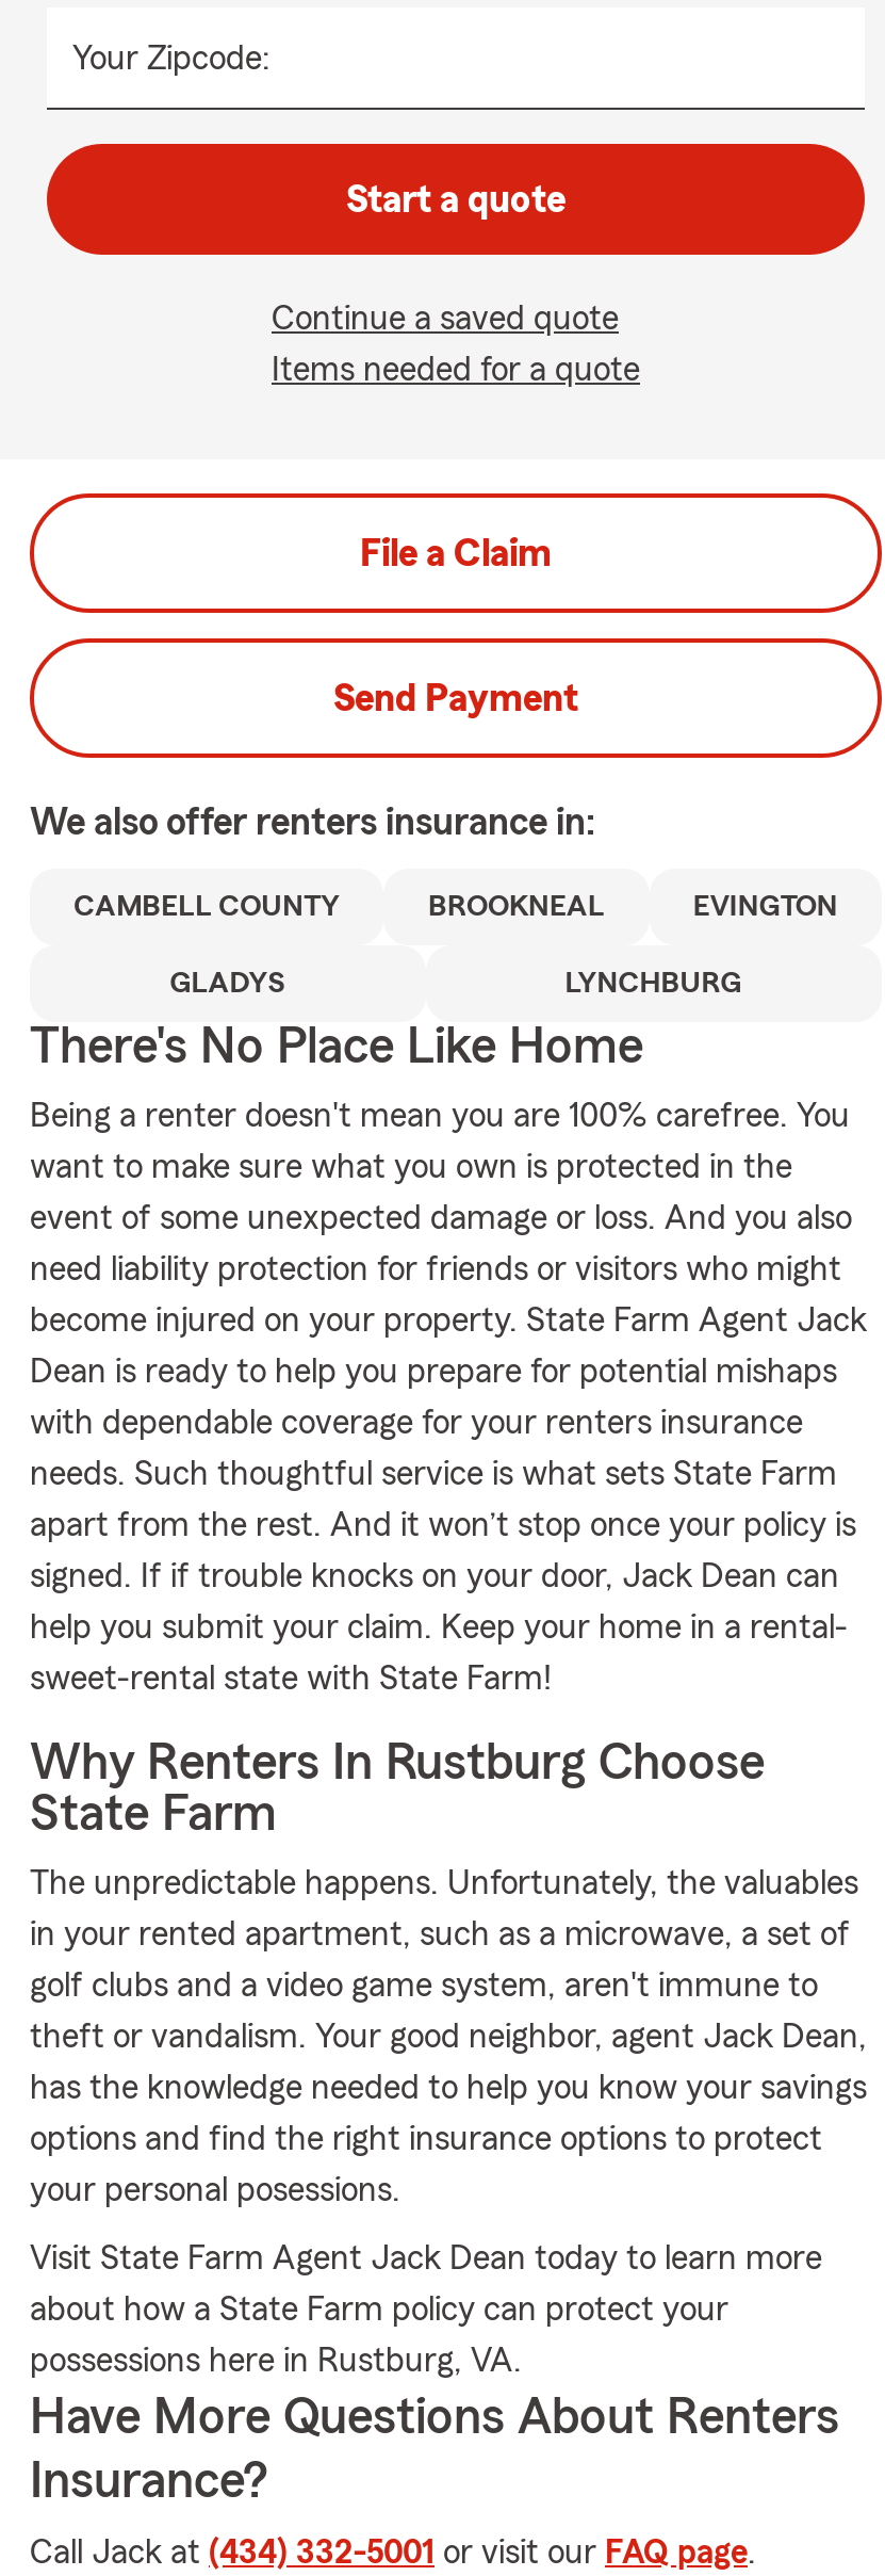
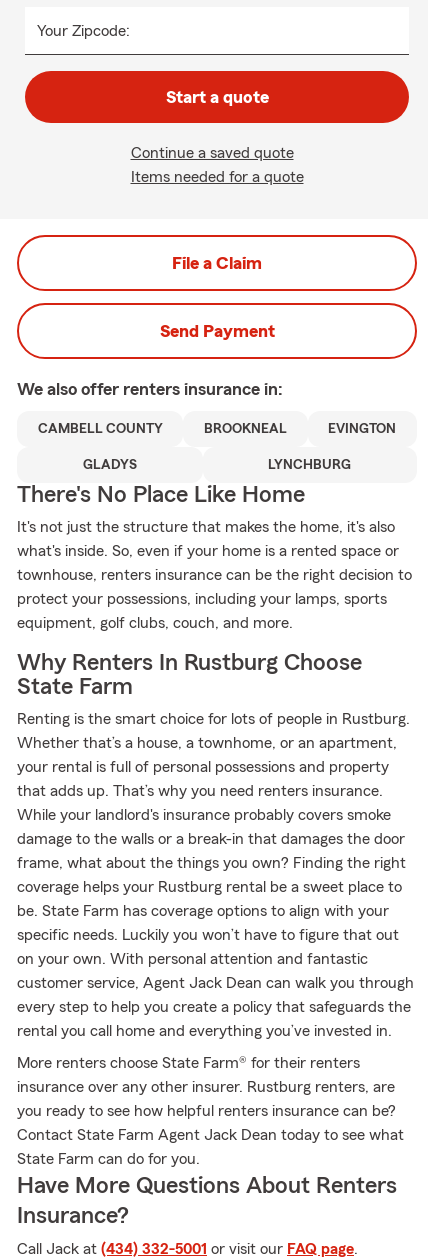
- Being a renter doesn't mean you are 100% carefree. You
- want to make sure what you own is protected in the
- event of some unexpected damage or loss. And you also
- need liability protection for friends or visitors who might
- become injured on your property. State Farm Agent Jack
- Dean is ready to help you prepare for potential mishaps
- with dependable coverage for your renters insurance
- needs. Such thoughtful service is what sets State Farm
- apart from the rest. And it won’t stop once your policy is
- signed. If if trouble knocks on your door, Jack Dean can
- help you submit your claim. Keep your home in a rental-
- sweet-rental state with State Farm!
+ It's not just the structure that makes the home, it's also
+ what's inside. So, even if your home is a rented space or
+ townhouse, renters insurance can be the right decision to
+ protect your possessions, including your lamps, sports
+ equipment, golf clubs, couch, and more.

moved up: Why Renters In Rustburg Choose | State Farm

- The unpredictable happens. Unfortunately, the valuables
- in your rented apartment, such as a microwave, a set of
- golf clubs and a video game system, aren't immune to
- theft or vandalism. Your good neighbor, agent Jack Dean,
- has the knowledge needed to help you know your savings
- options and find the right insurance options to protect
- your personal posessions.
- Visit State Farm Agent Jack Dean today to learn more
- about how a State Farm policy can protect your
- possessions here in Rustburg, VA.
+ Renting is the smart choice for lots of people in Rustburg.
+ Whether that’s a house, a townhome, or an apartment,
+ your rental is full of personal possessions and property
+ that adds up. That’s why you need renters insurance.
+ While your landlord's insurance probably covers smoke
+ damage to the walls or a break-in that damages the door
+ frame, what about the things you own? Finding the right
+ coverage helps your Rustburg rental be a sweet place to
+ be. State Farm has coverage options to align with your
+ specific needs. Luckily you won’t have to figure that out
+ on your own. With personal attention and fantastic
+ customer service, Agent Jack Dean can walk you through
+ every step to help you create a policy that safeguards the
+ rental you call home and everything you’ve invested in.
+ More renters choose State Farm® for their renters
+ insurance over any other insurer. Rustburg renters, are
+ you ready to see how helpful renters insurance can be?
+ Contact State Farm Agent Jack Dean today to see what
+ State Farm can do for you.
